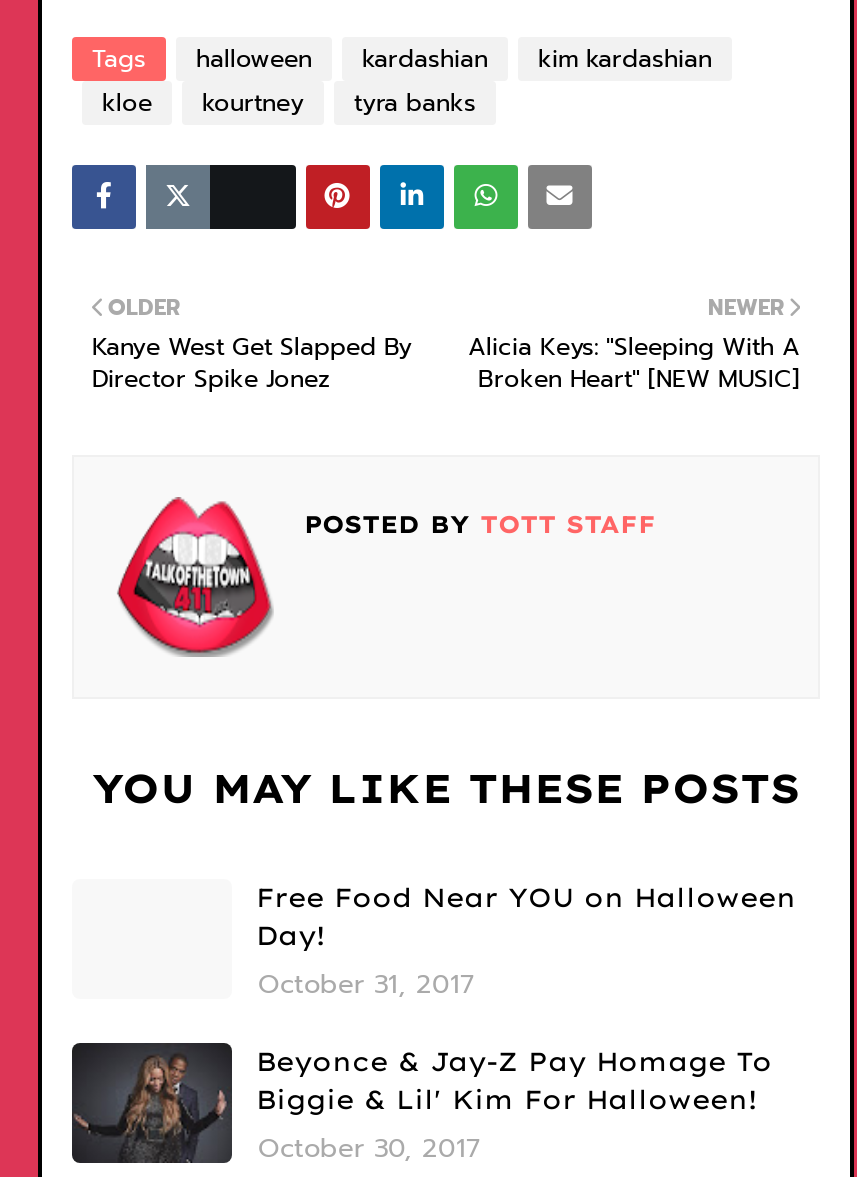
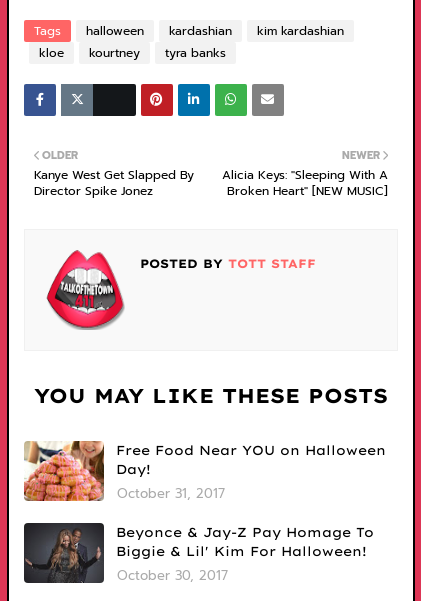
+ [image]
